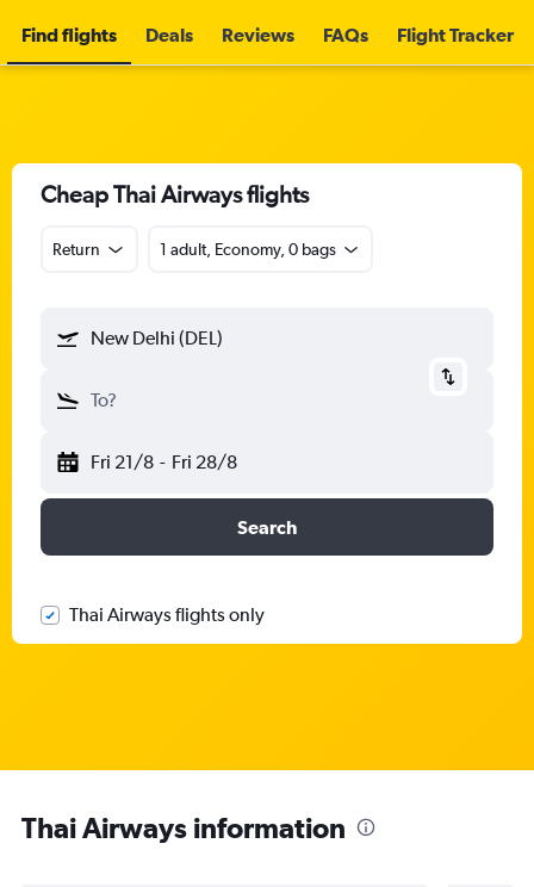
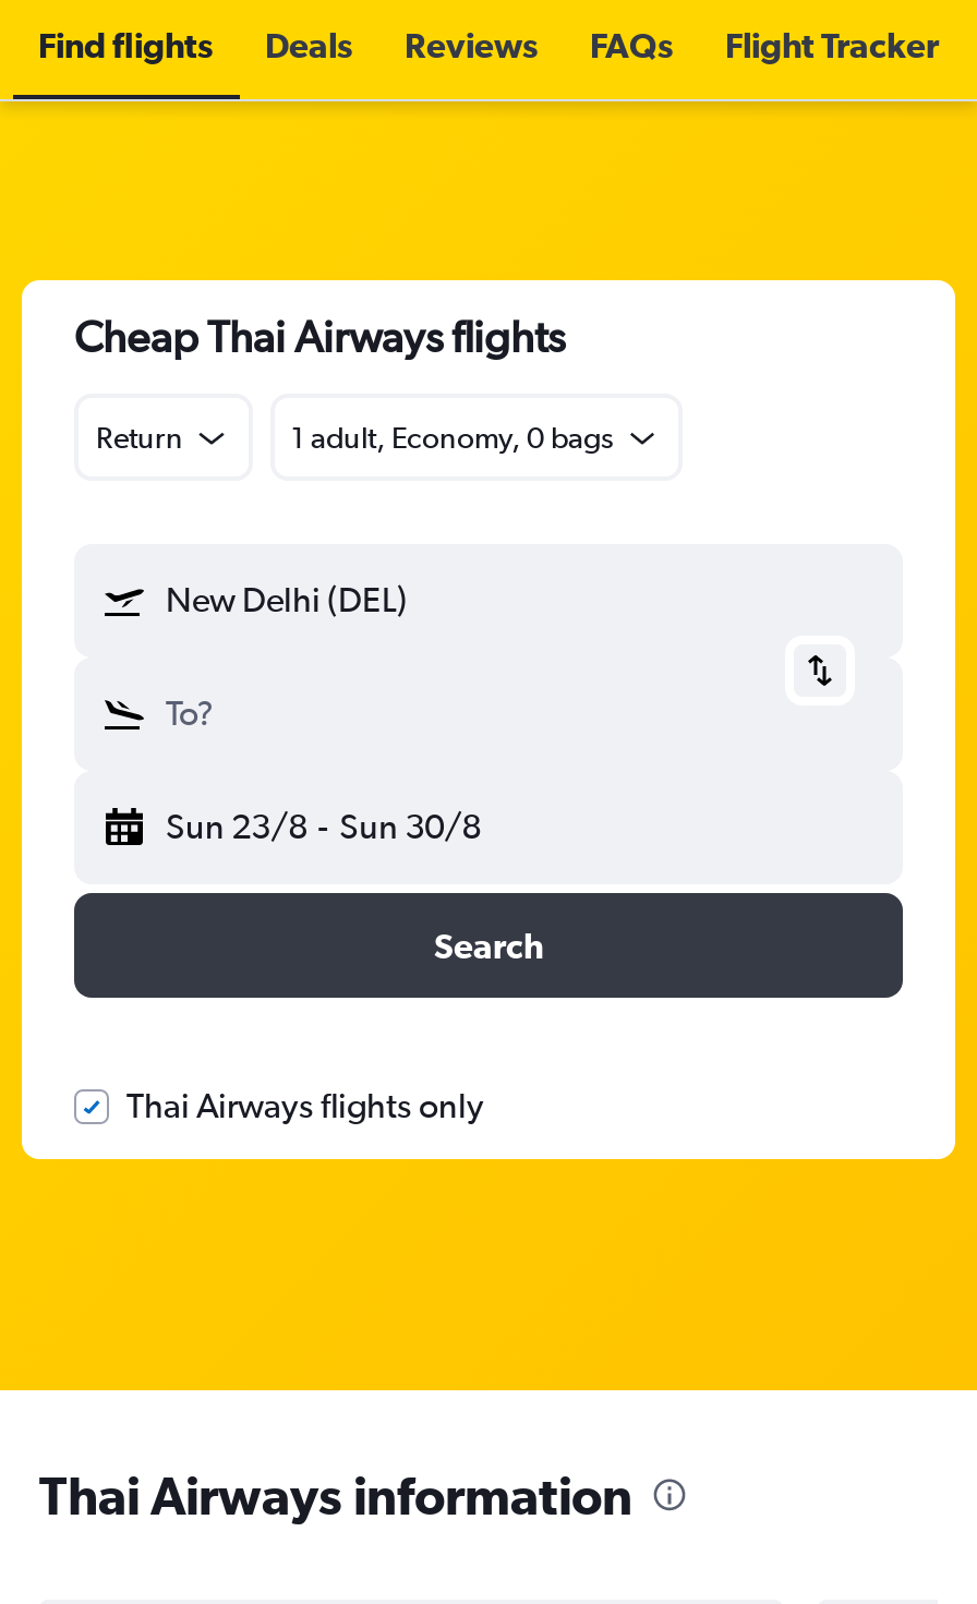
- Fri 21/8 - Fri 28/8
+ Sun 23/8 - Sun 30/8
